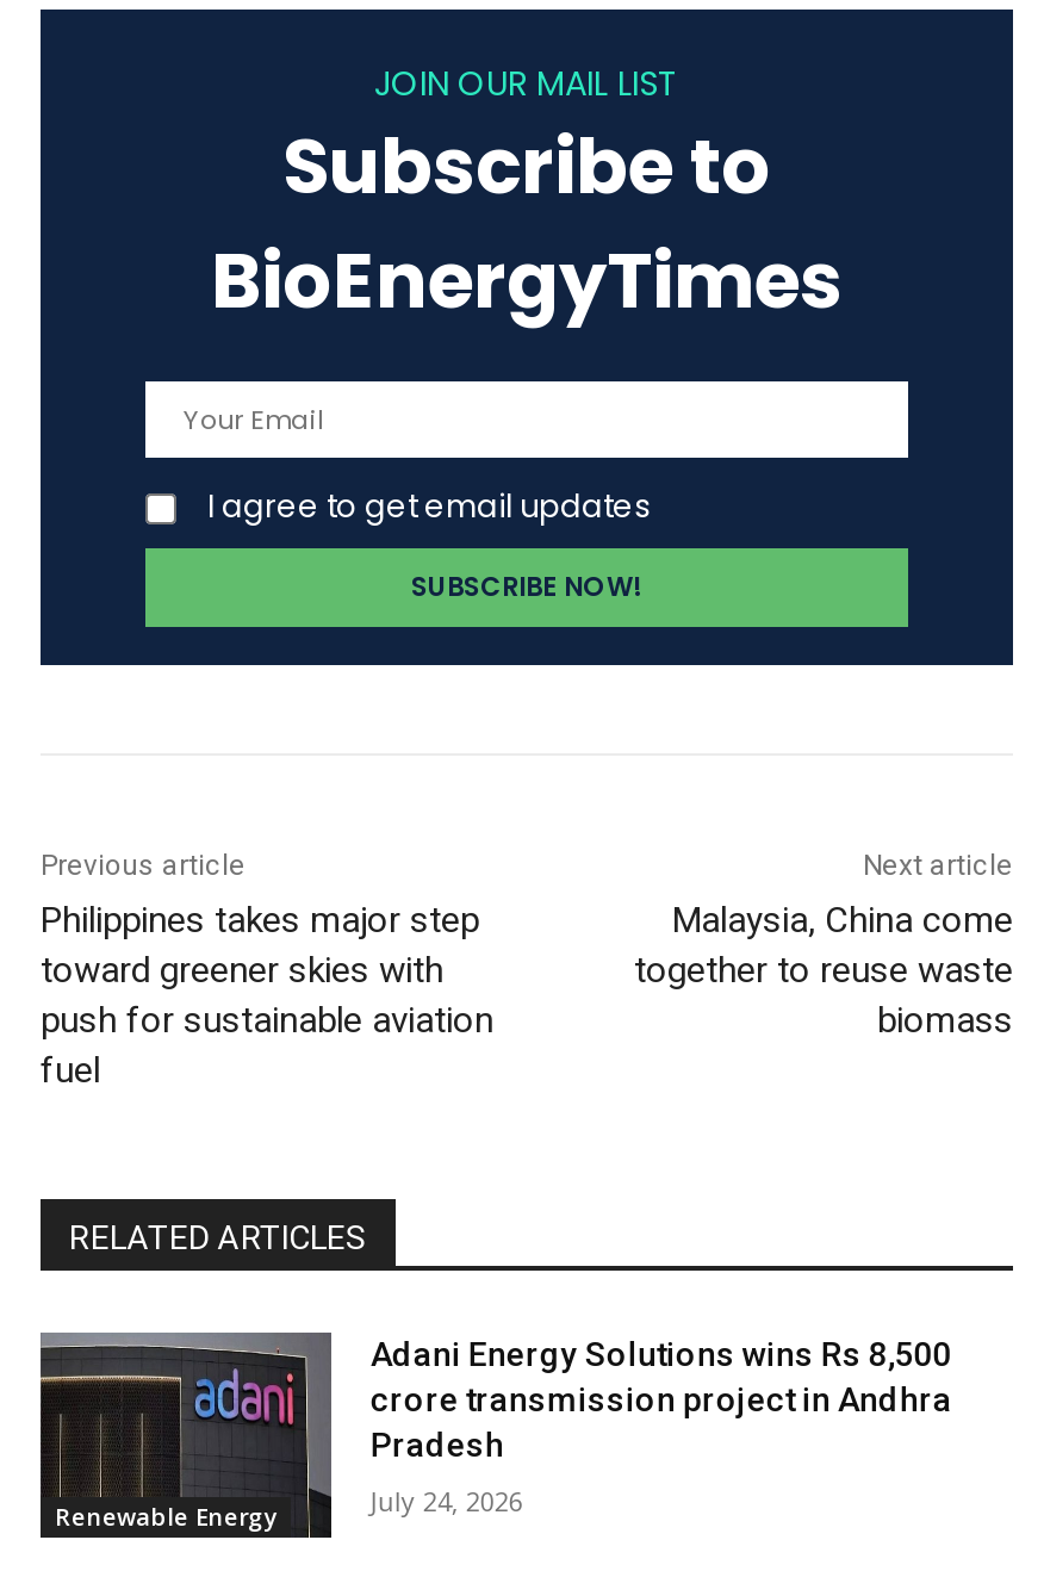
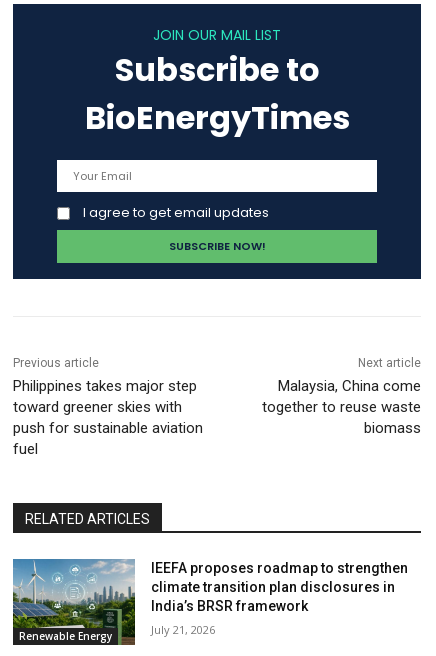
- [image]
- Adani Energy Solutions wins Rs 8,500
- crore transmission project in Andhra
- Pradesh
+ [image]
+ IEEFA proposes roadmap to strengthen
+ climate transition plan disclosures in
+ India’s BRSR framework

- July 24, 2026
+ July 21, 2026
